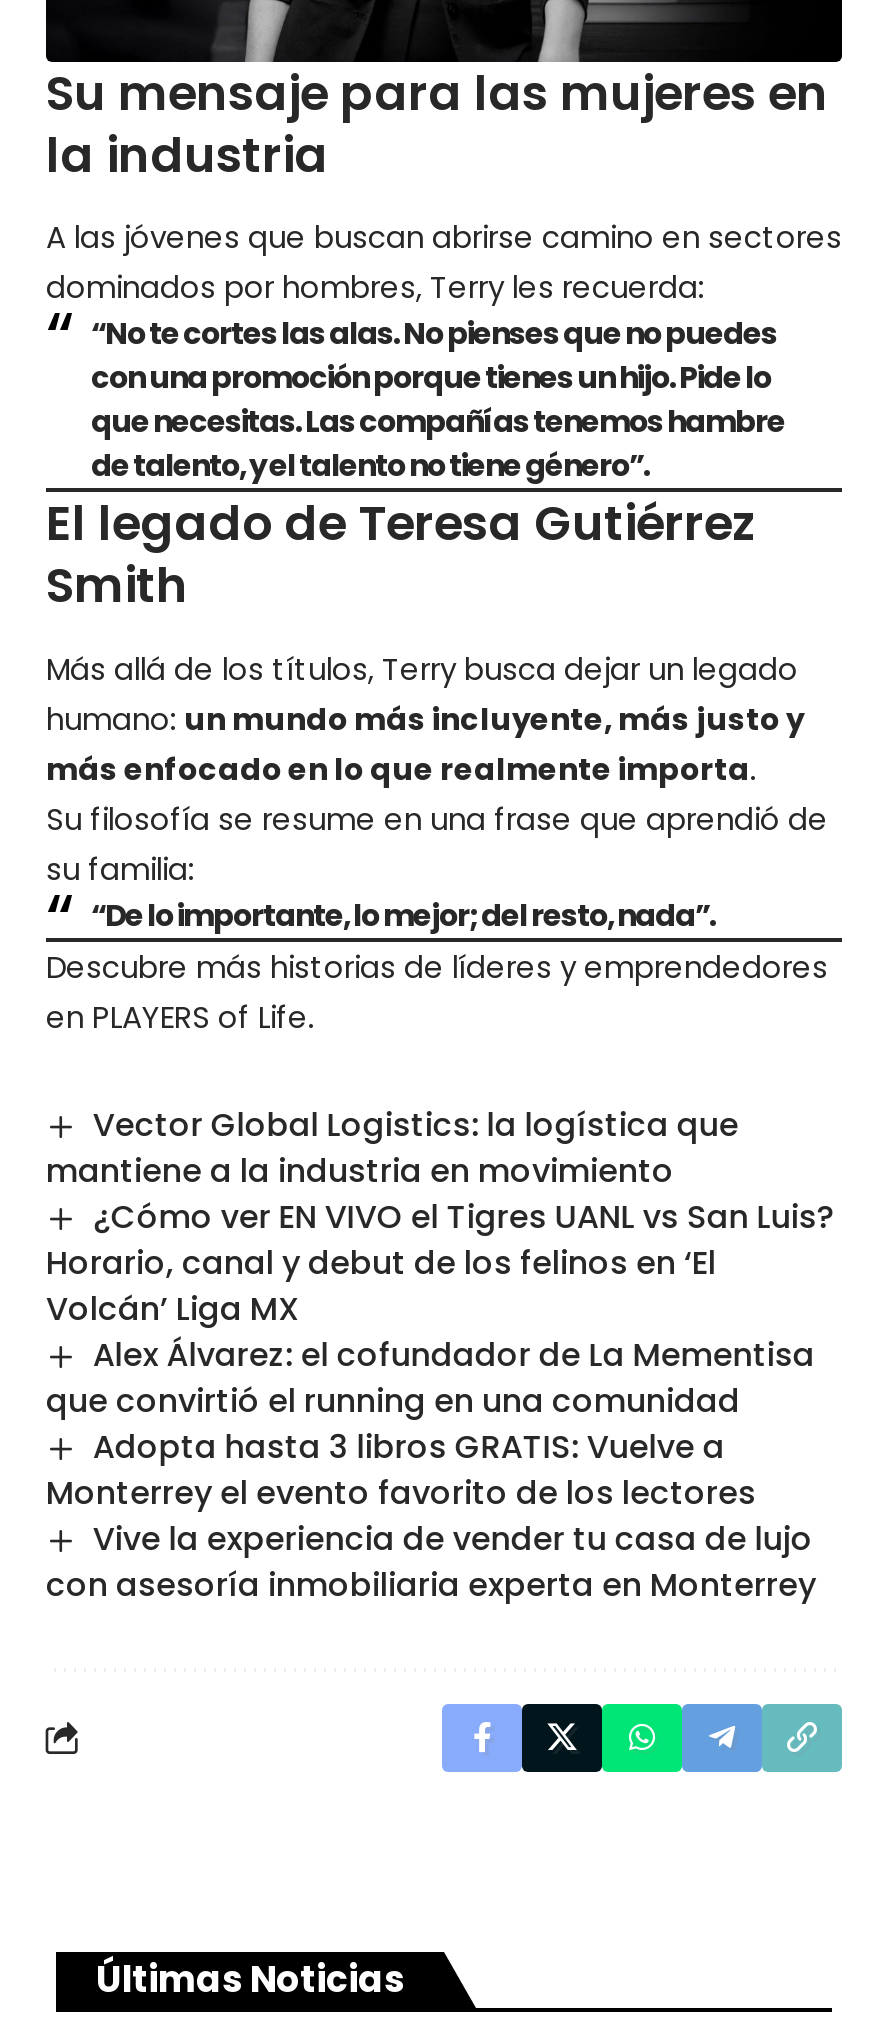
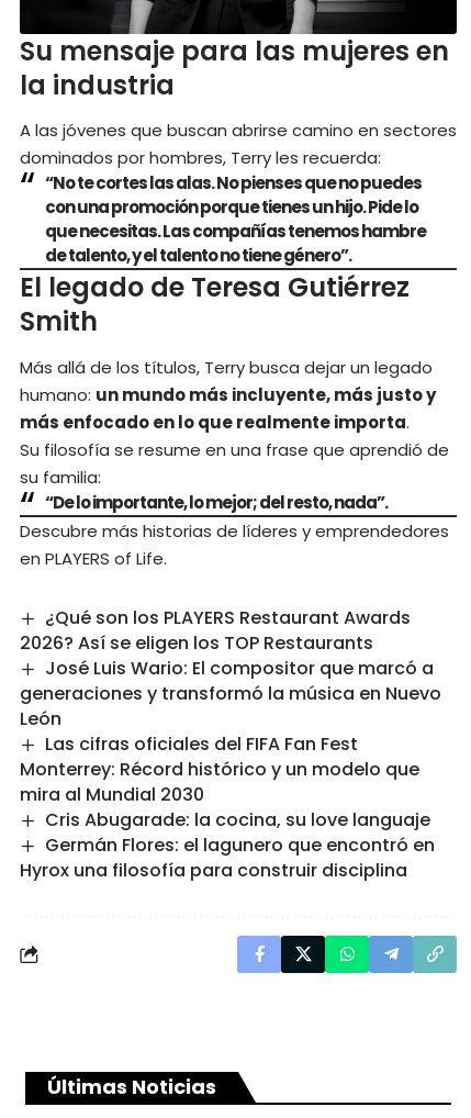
- Vector Global Logistics: la logística que
- mantiene a la industria en movimiento
- ¿Cómo ver EN VIVO el Tigres UANL vs San Luis?
- Horario, canal y debut de los felinos en ‘El
- Volcán’ Liga MX
- Alex Álvarez: el cofundador de La Mementisa
- que convirtió el running en una comunidad
- Adopta hasta 3 libros GRATIS: Vuelve a
- Monterrey el evento favorito de los lectores
- Vive la experiencia de vender tu casa de lujo
- con asesoría inmobiliaria experta en Monterrey
+ ¿Qué son los PLAYERS Restaurant Awards
+ 2026? Así se eligen los TOP Restaurants
+ José Luis Wario: El compositor que marcó a
+ generaciones y transformó la música en Nuevo
+ León
+ Las cifras oficiales del FIFA Fan Fest
+ Monterrey: Récord histórico y un modelo que
+ mira al Mundial 2030
+ Cris Abugarade: la cocina, su love languaje
+ Germán Flores: el lagunero que encontró en
+ Hyrox una filosofía para construir disciplina
